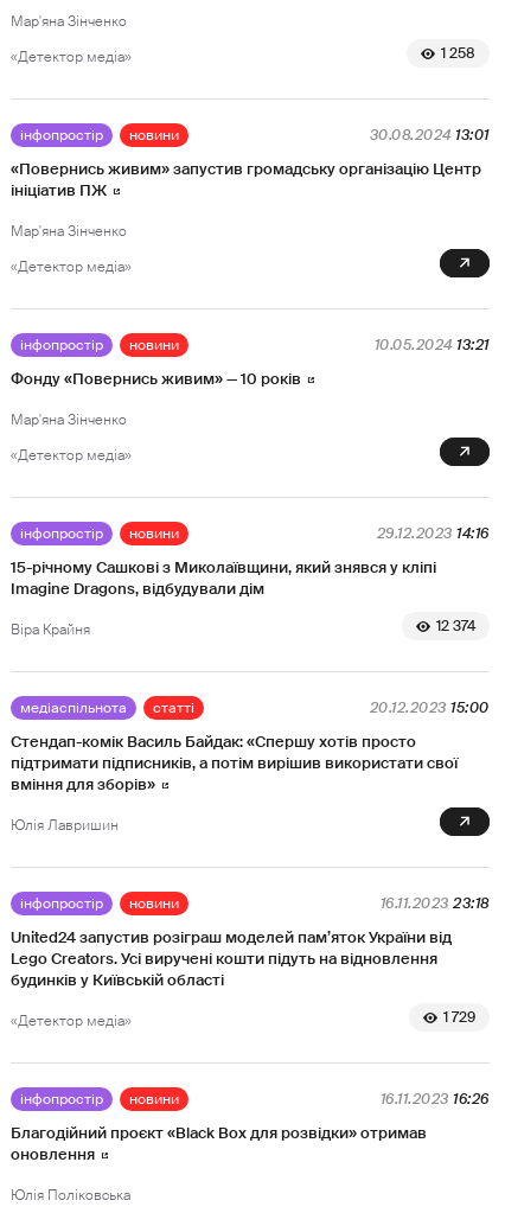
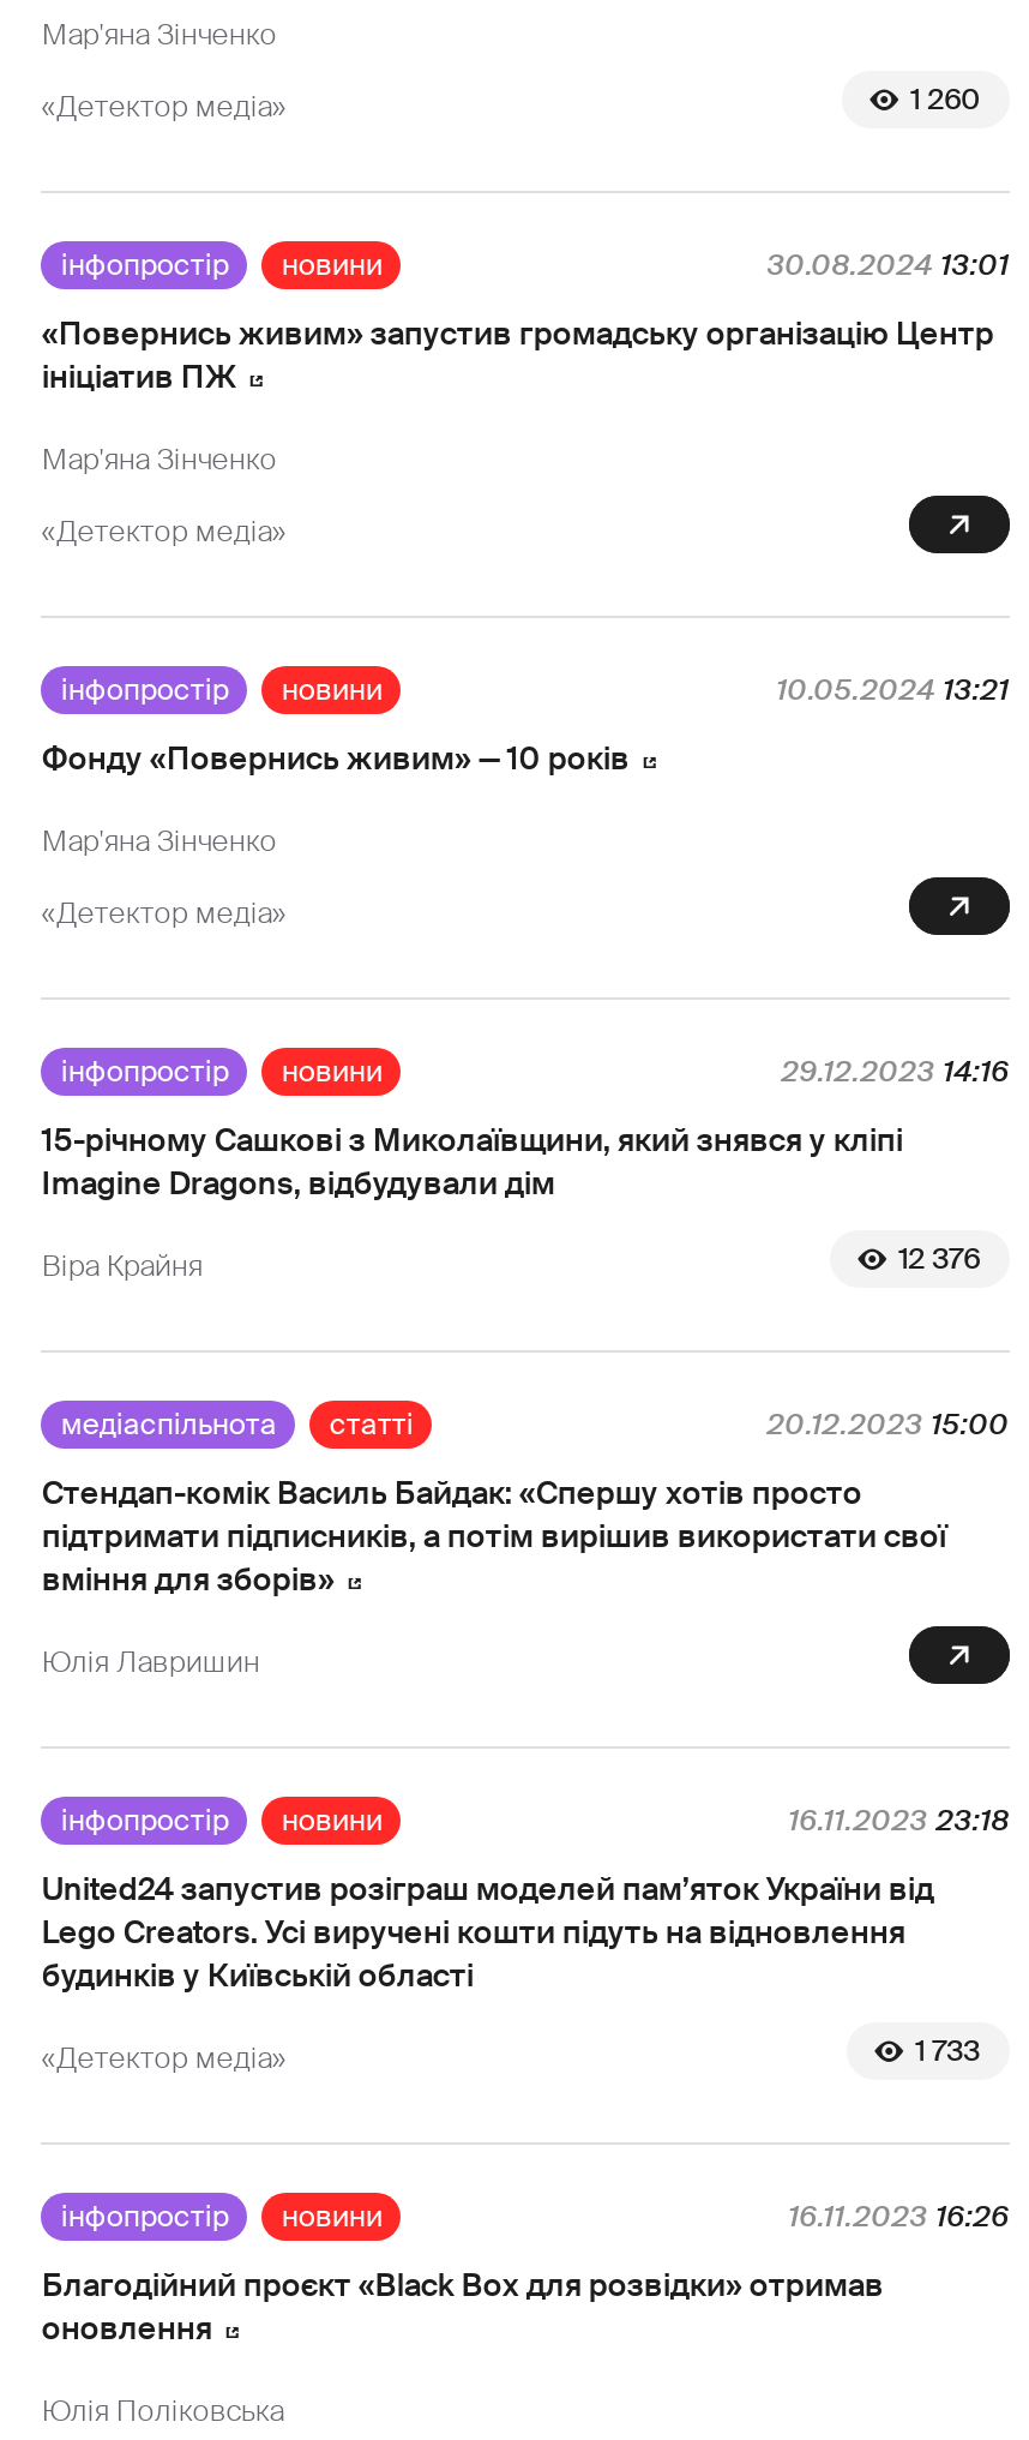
- 1 258
+ 1 260

- 12 374
+ 12 376

- 1 729
+ 1 733
